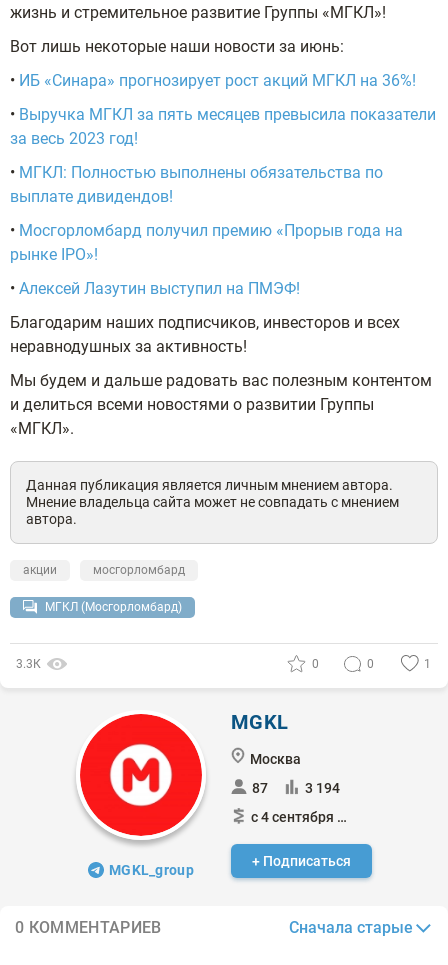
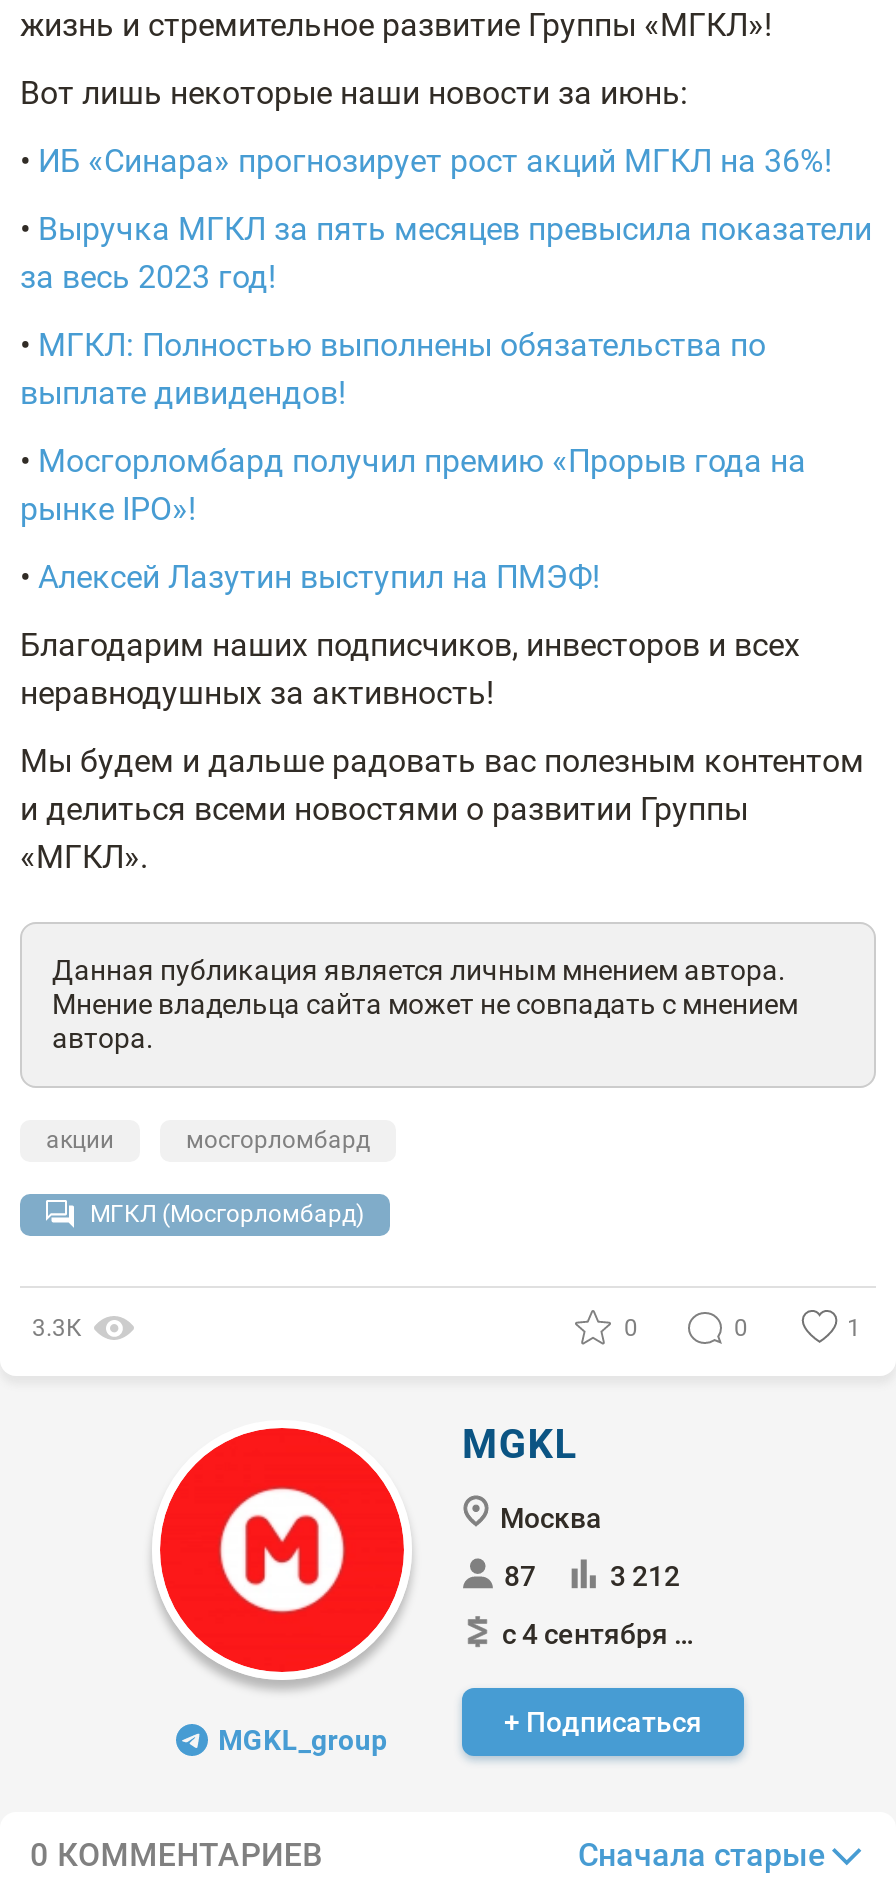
- 3 194
+ 3 212
